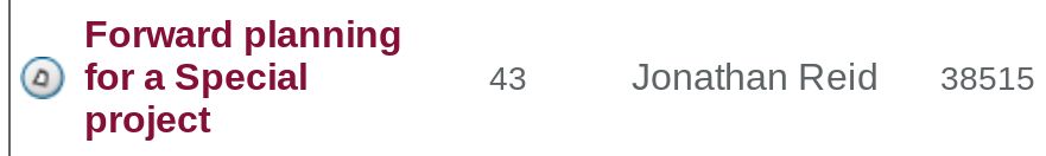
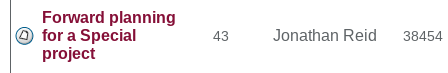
- Jonathan Reid 38515
+ Jonathan Reid 38454
